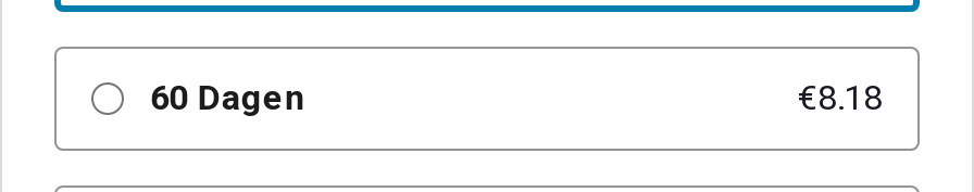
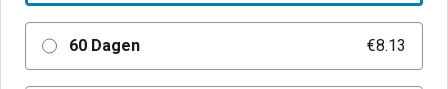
- €8.18
+ €8.13
